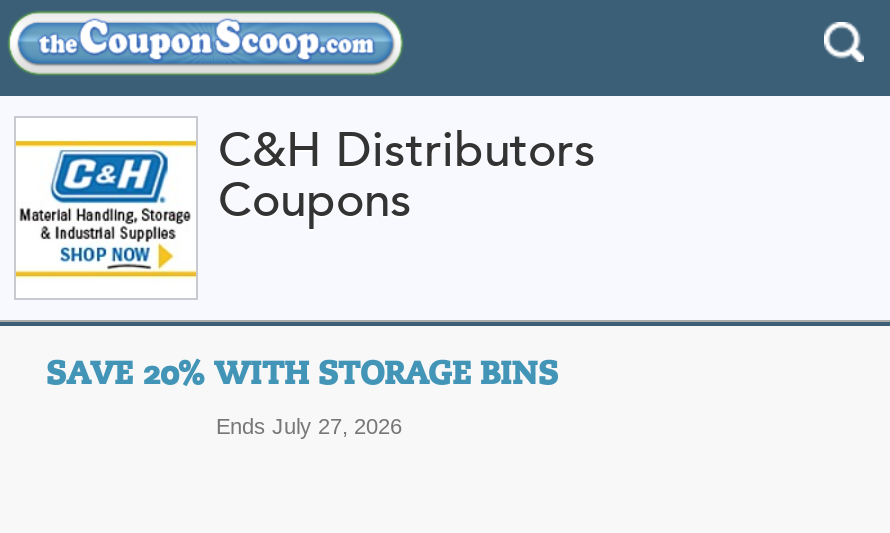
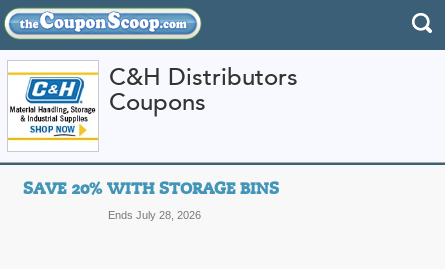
- Ends July 27, 2026
+ Ends July 28, 2026
